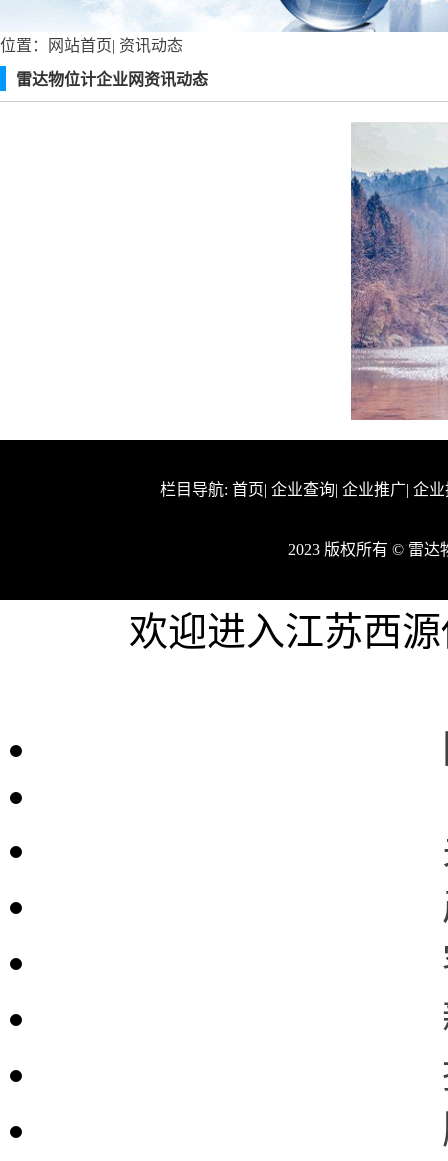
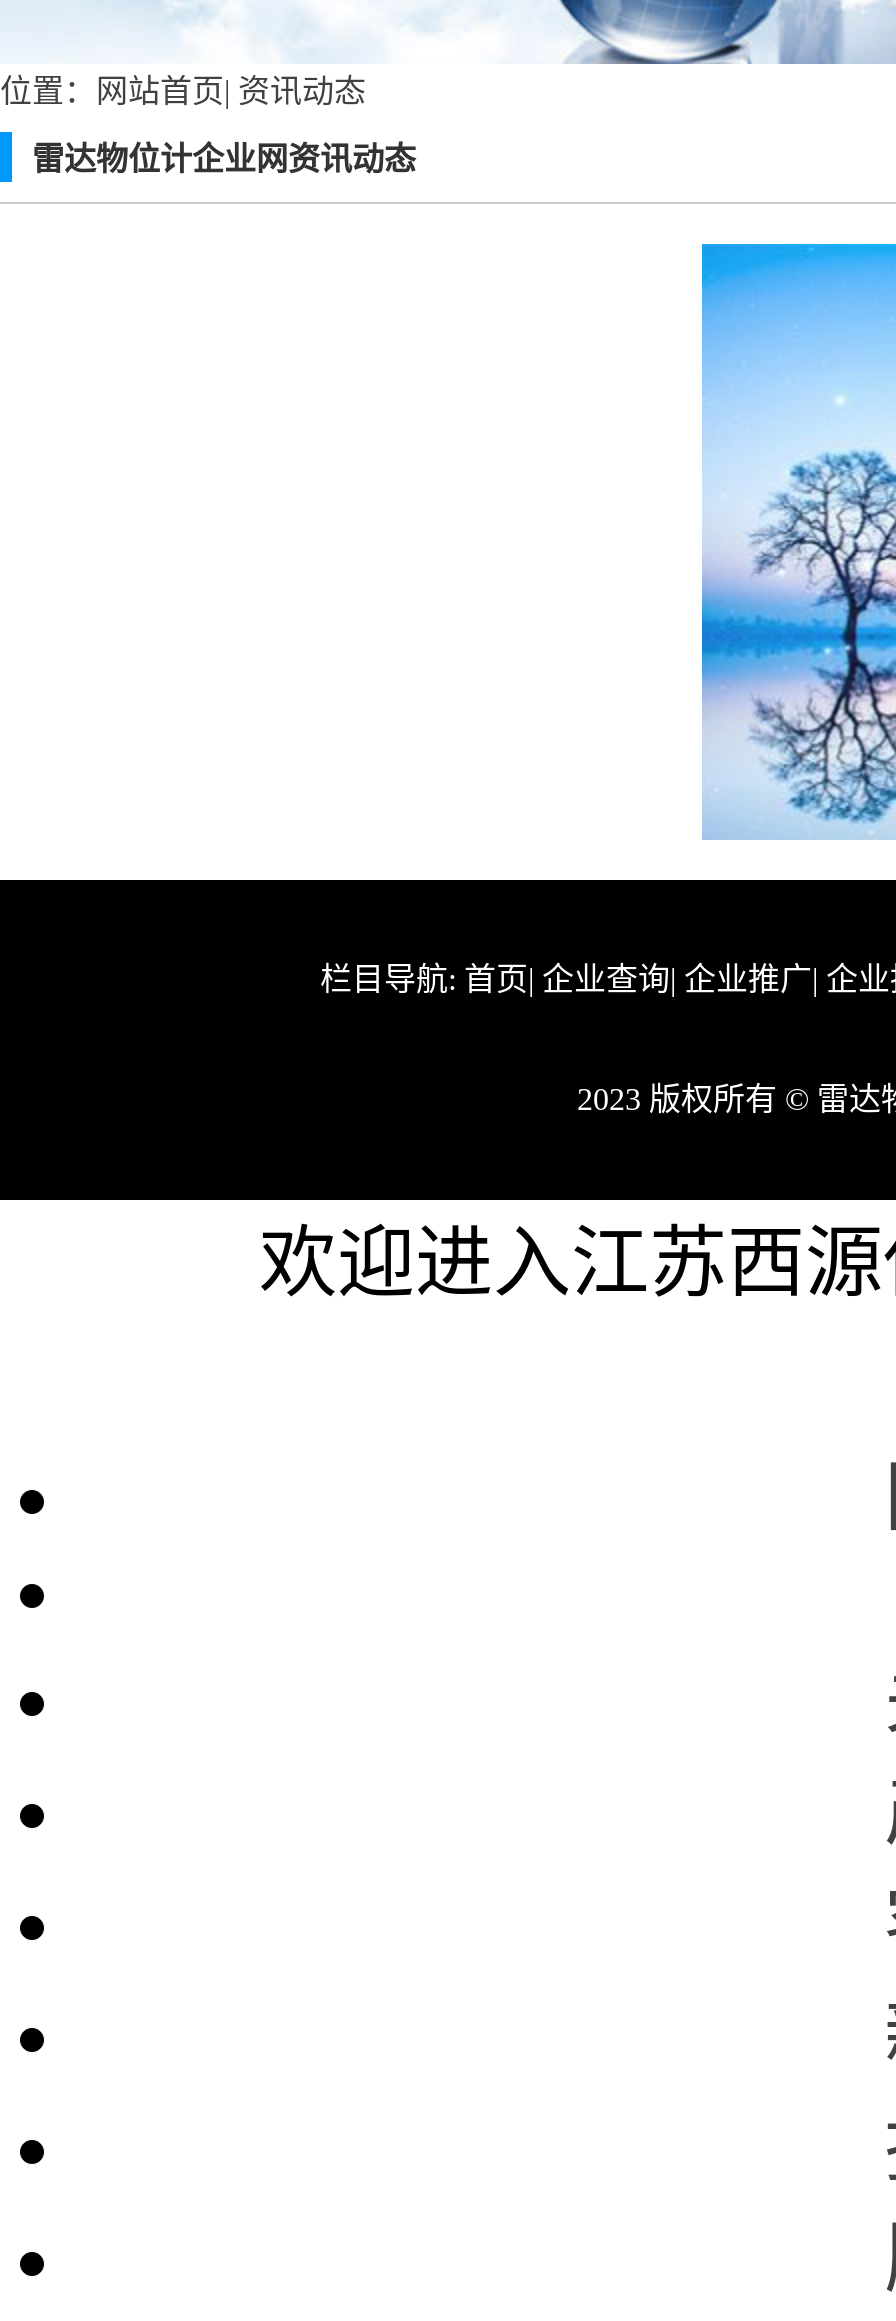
- [image]
+ [image]
